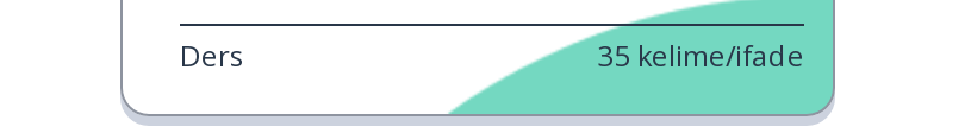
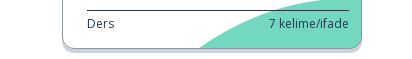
- 35 kelime/ifade
+ 7 kelime/ifade
